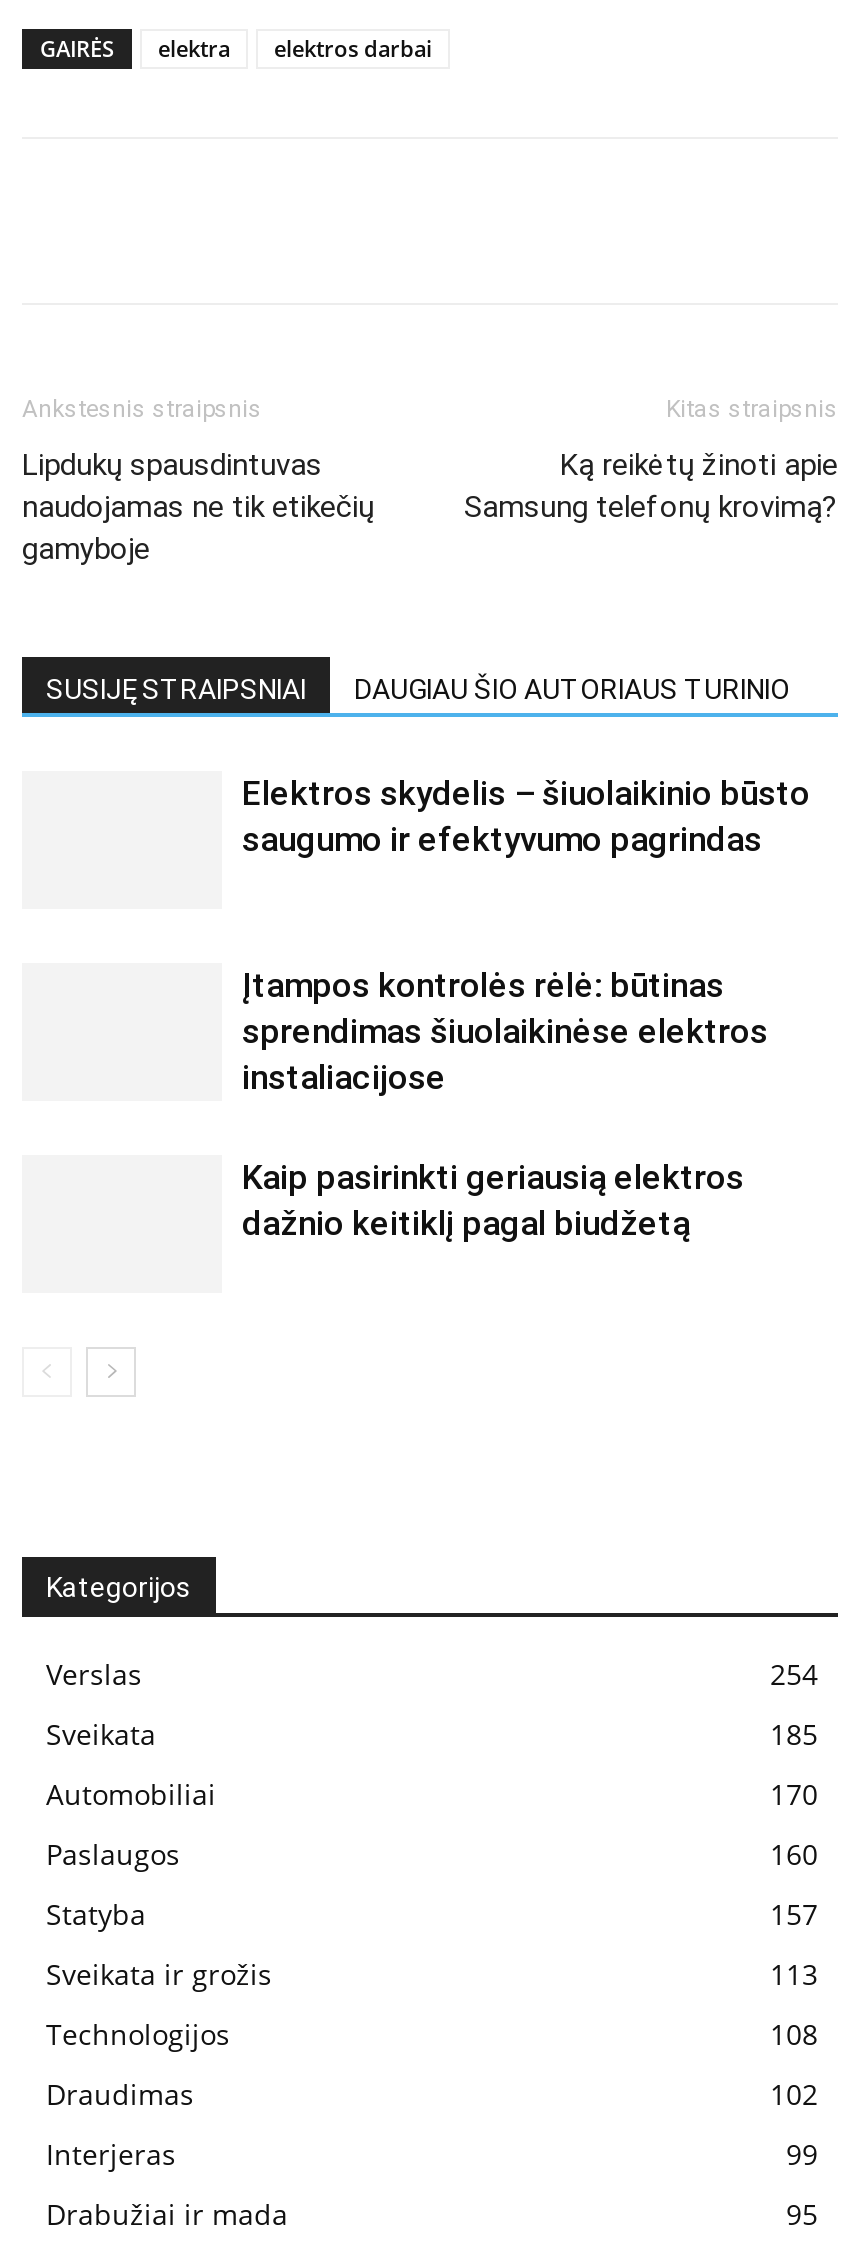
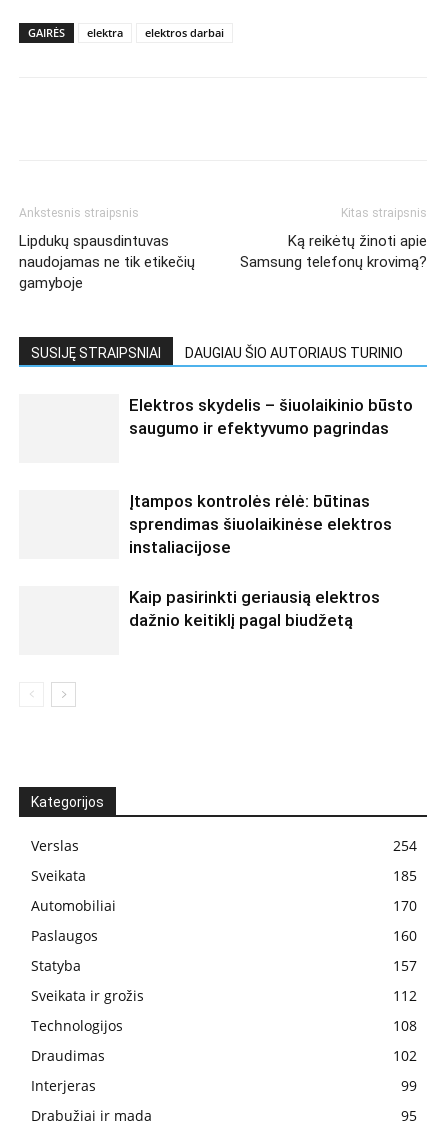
- 113
+ 112
